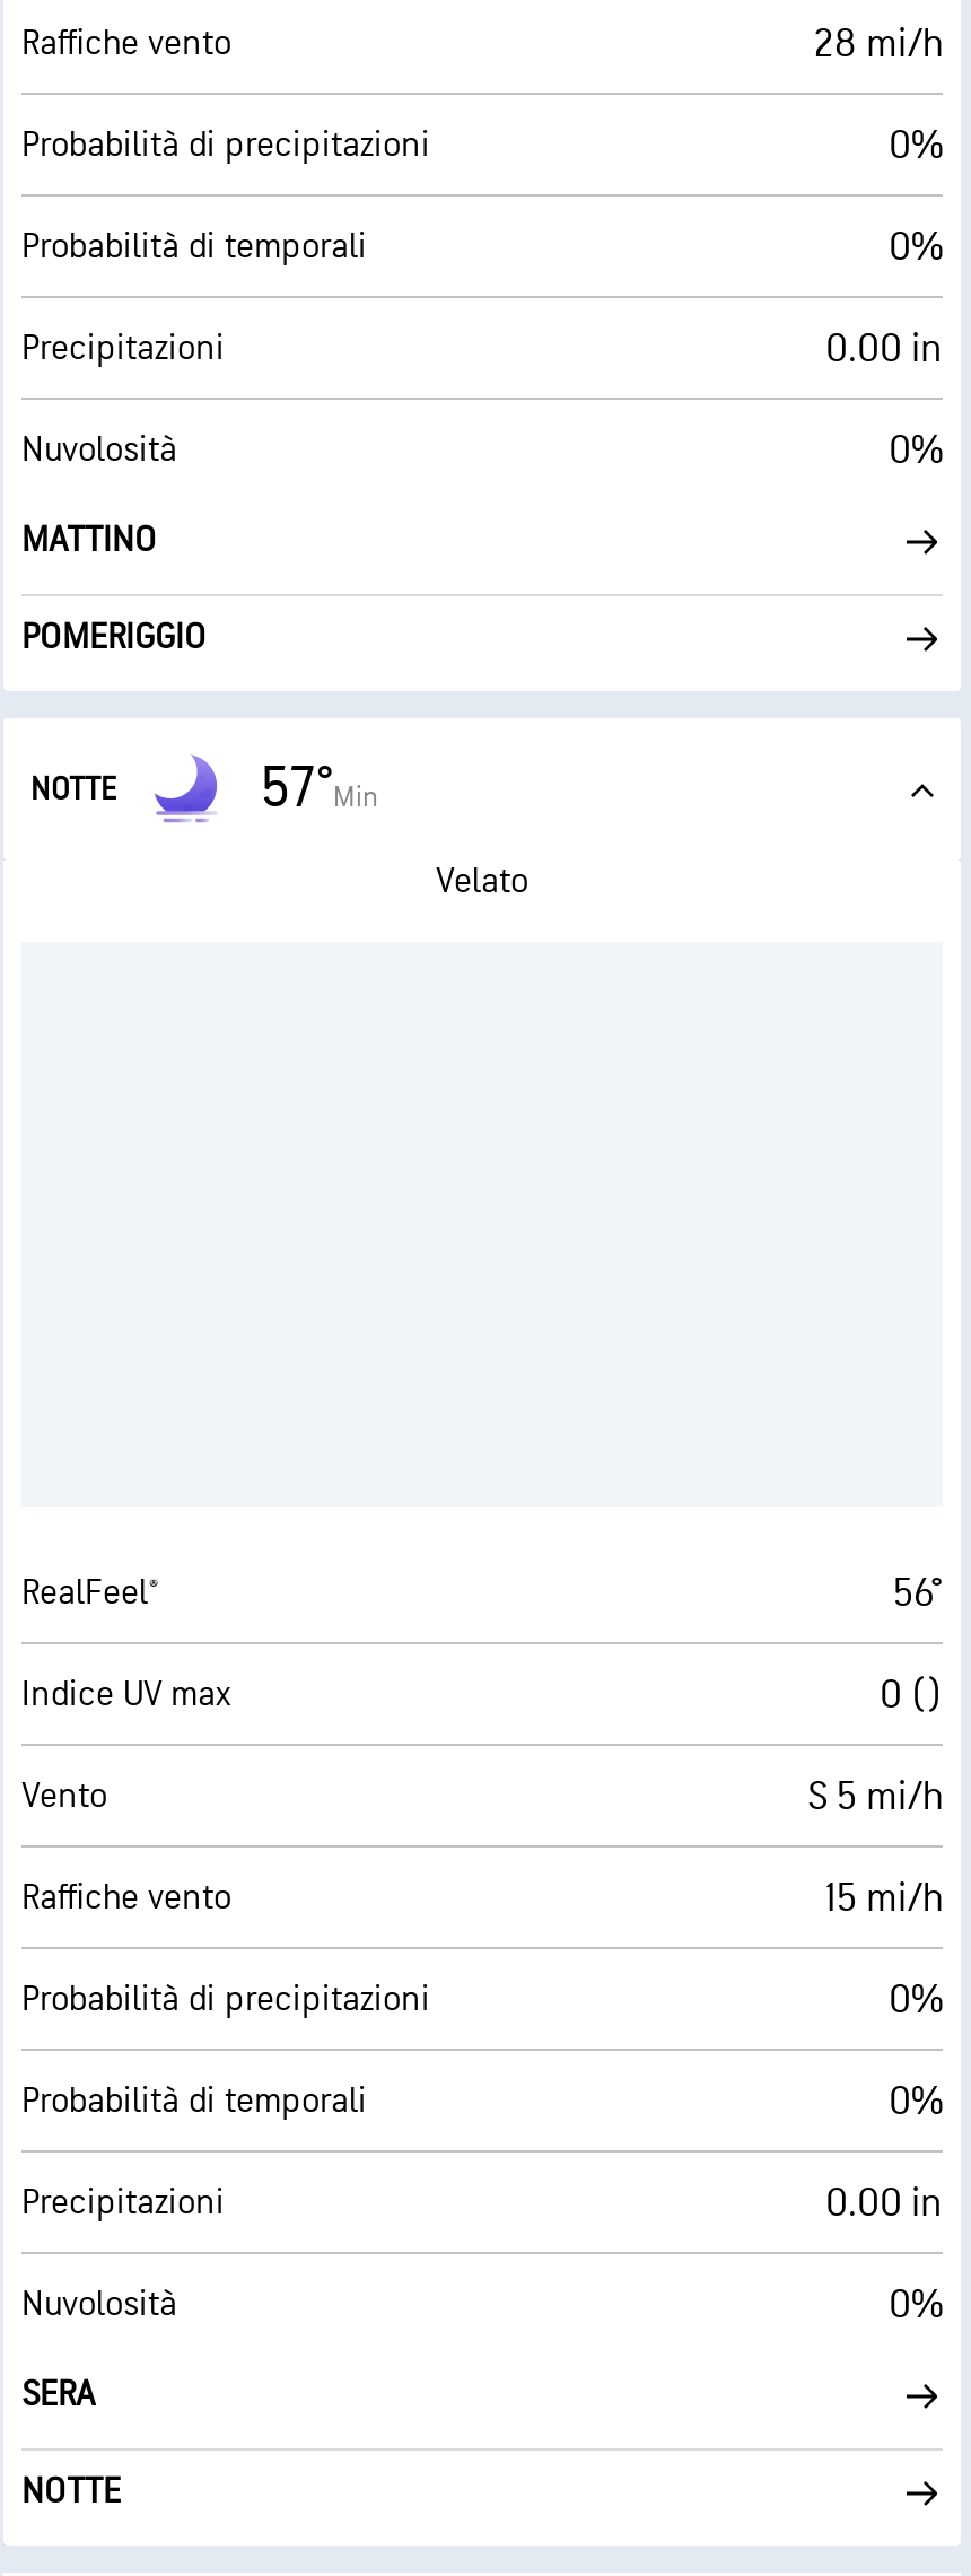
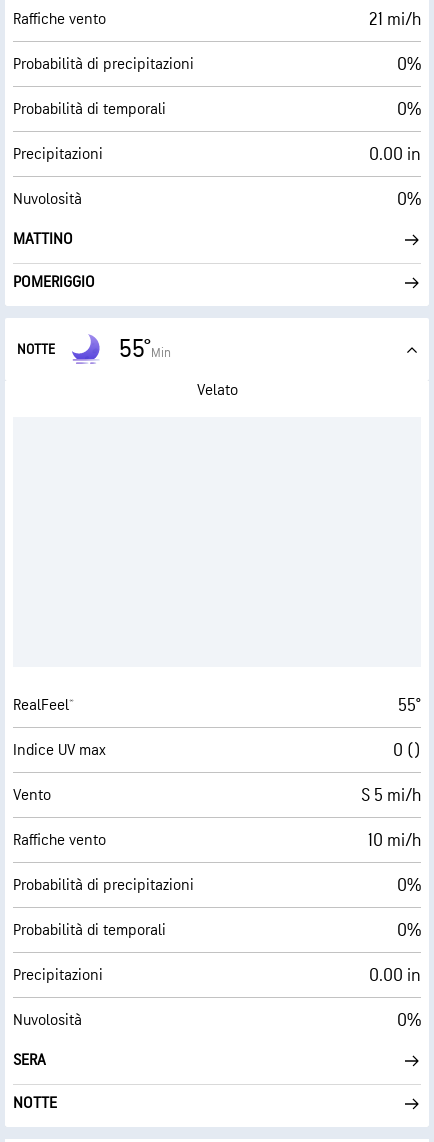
- 28 mi/h
+ 21 mi/h

- 57°Min
+ 55°Min

- 56°
+ 55°

- 15 mi/h
+ 10 mi/h
